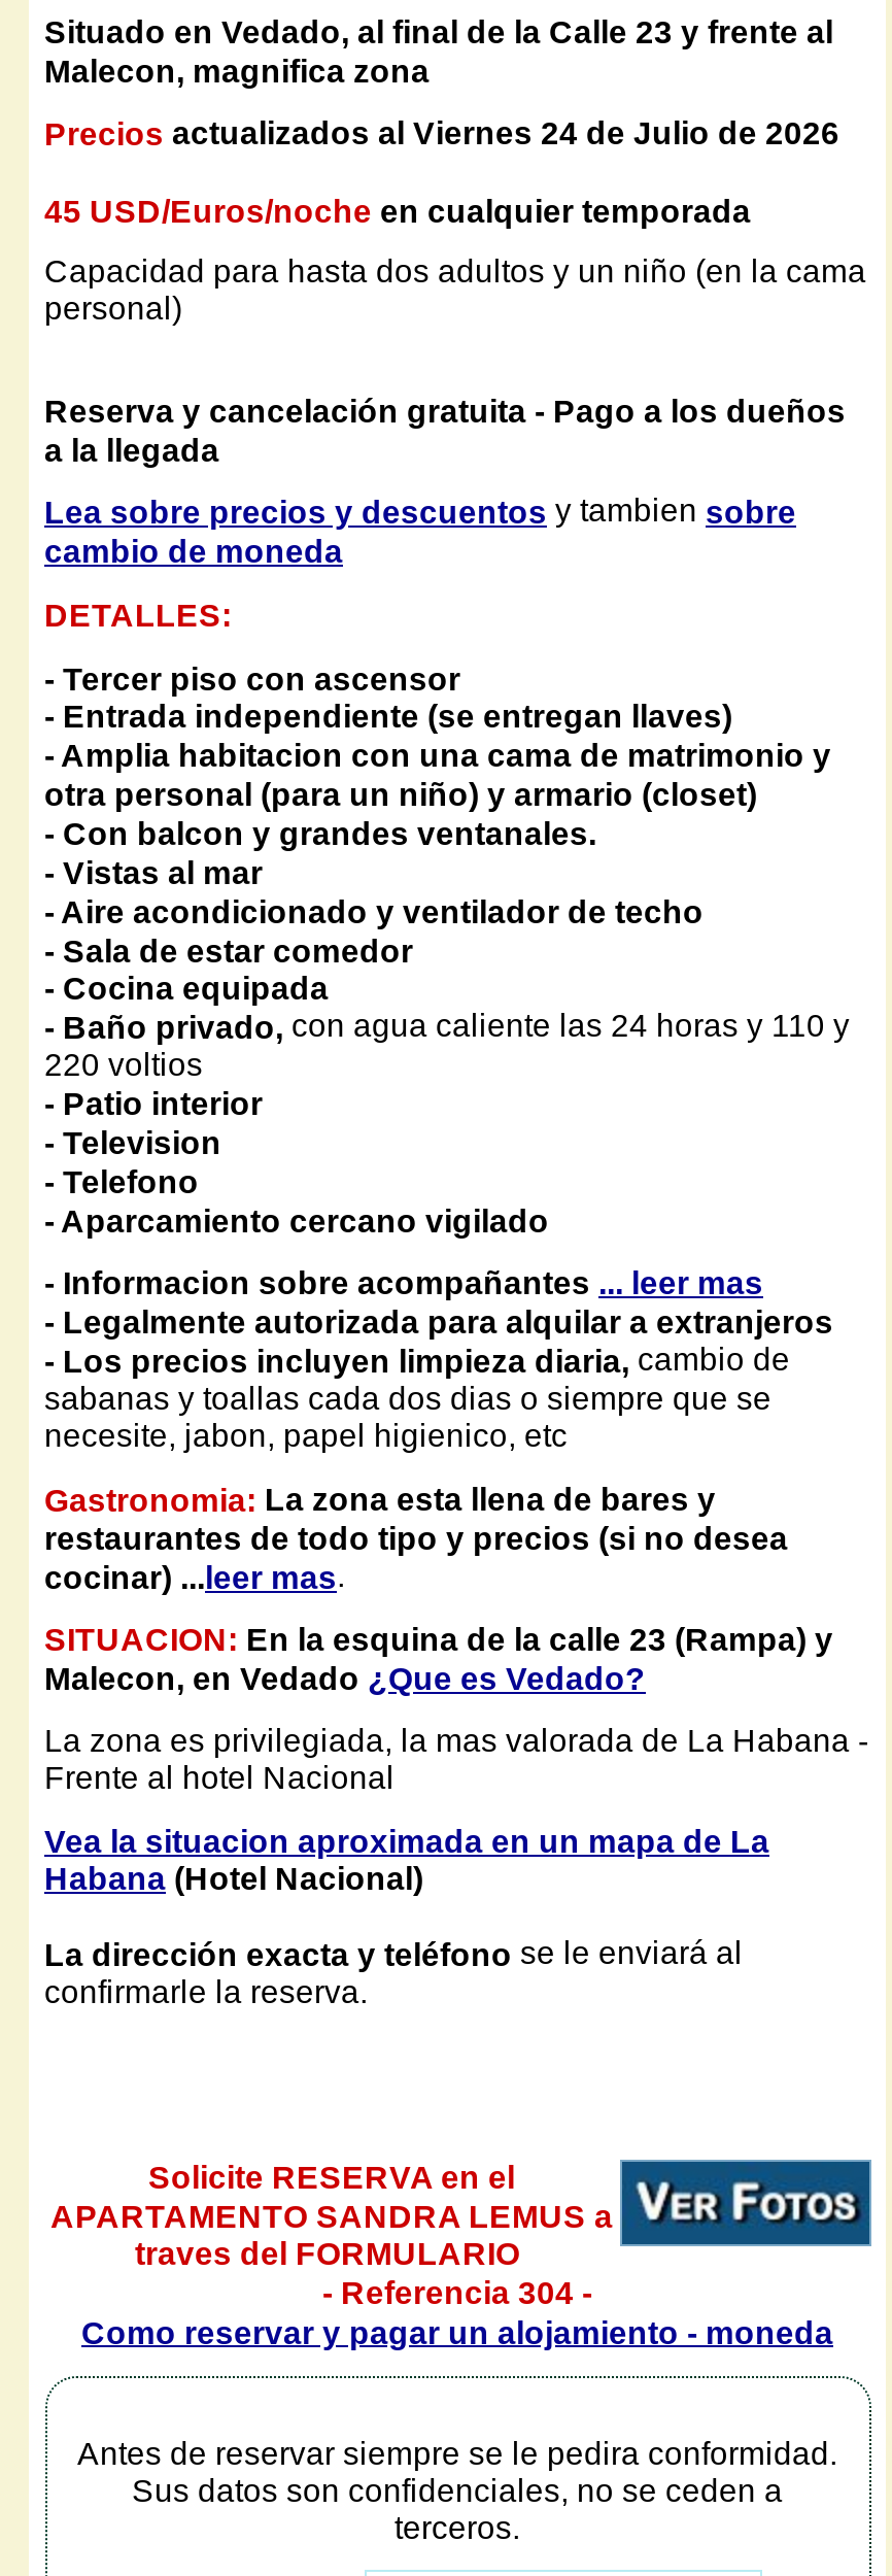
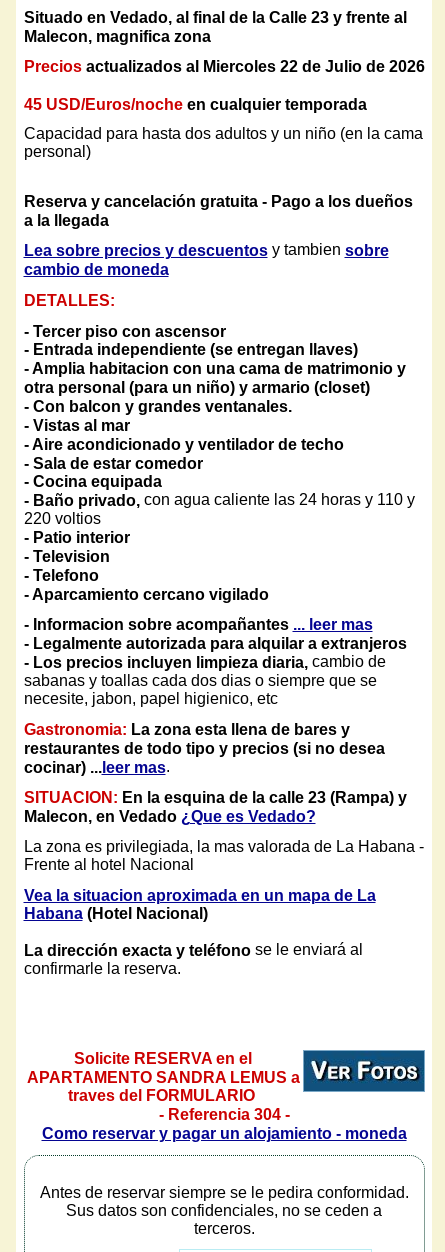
- Precios actualizados al Viernes 24 de Julio de 2026
+ Precios actualizados al Miercoles 22 de Julio de 2026
